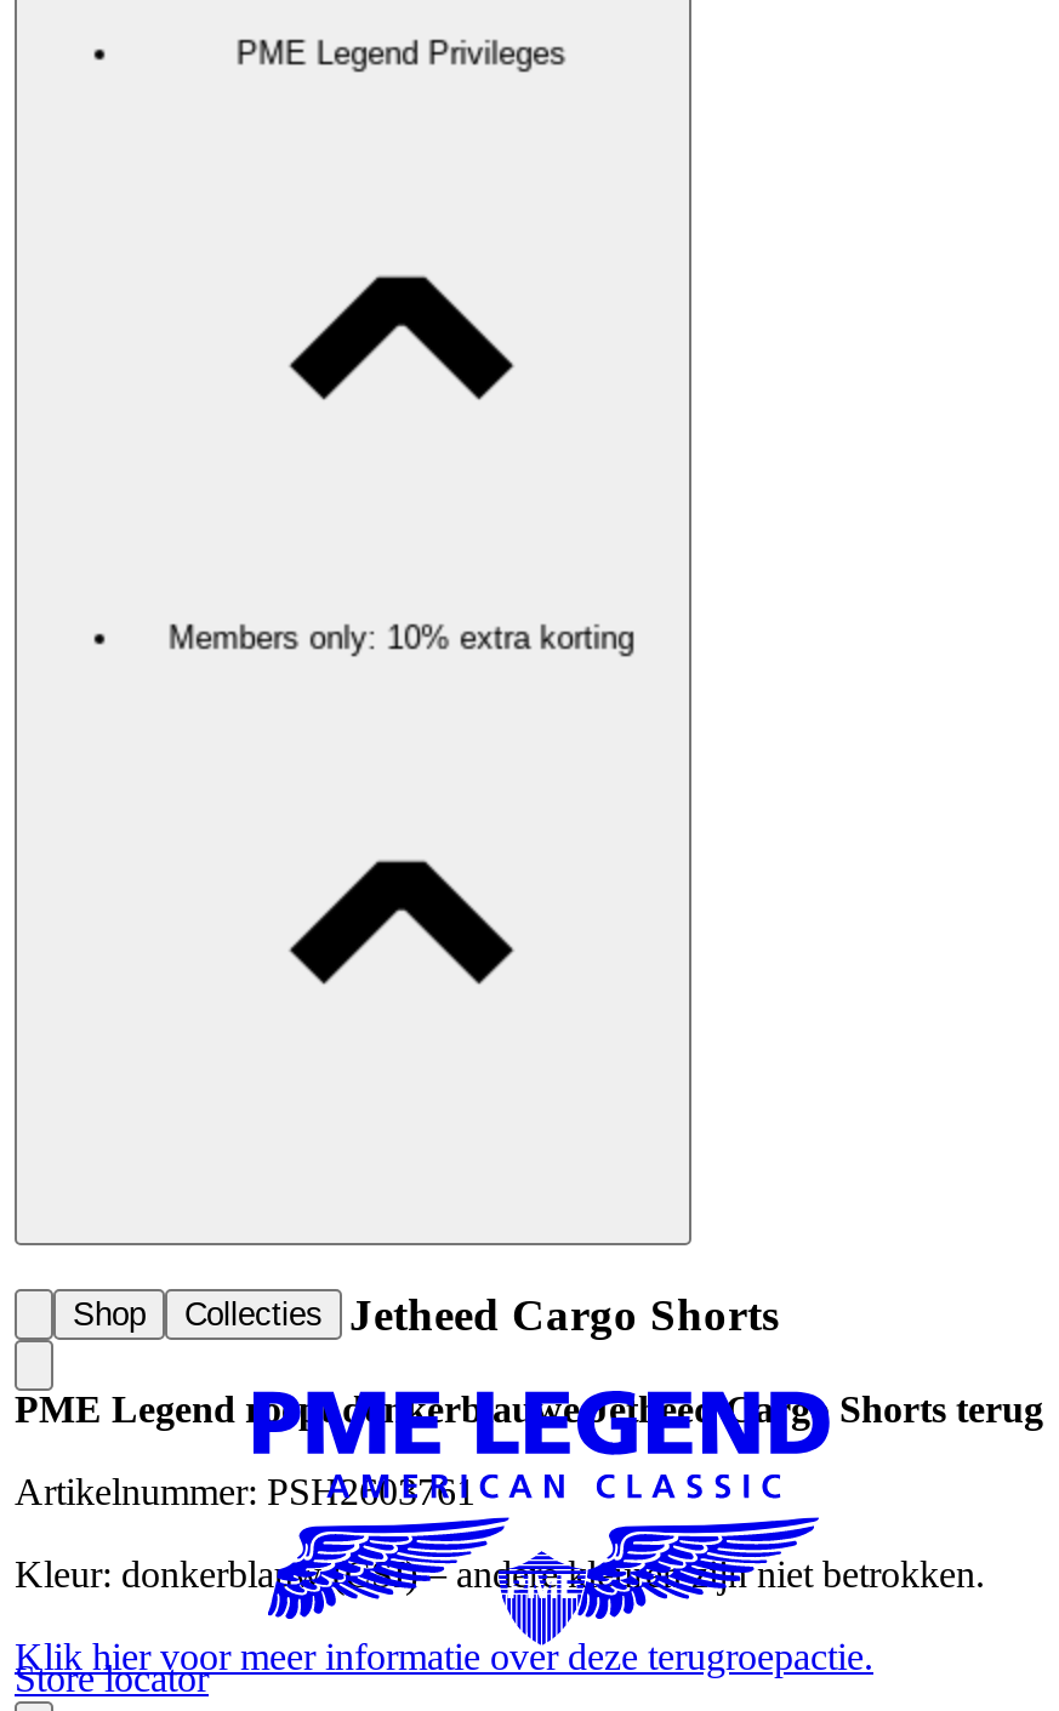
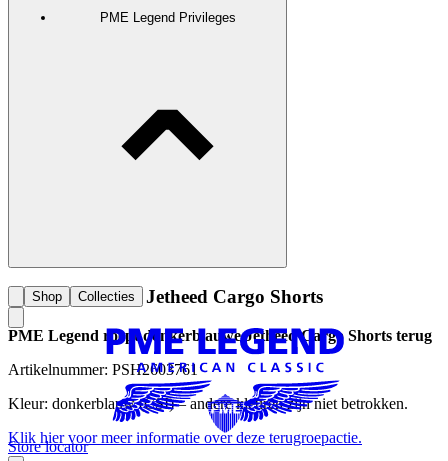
- Members only: 10% extra korting
